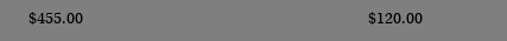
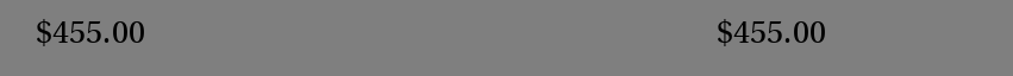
- $120.00
+ $455.00
